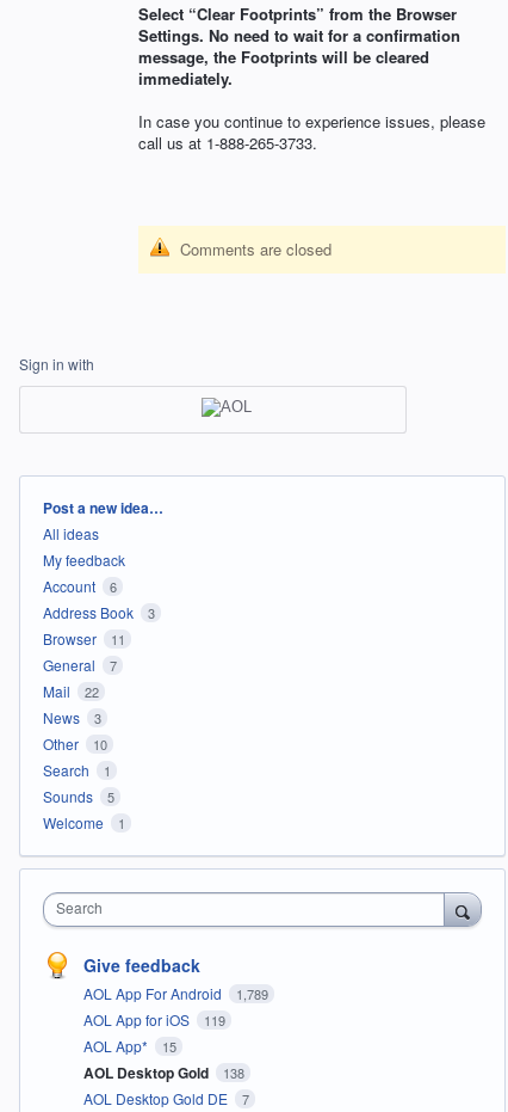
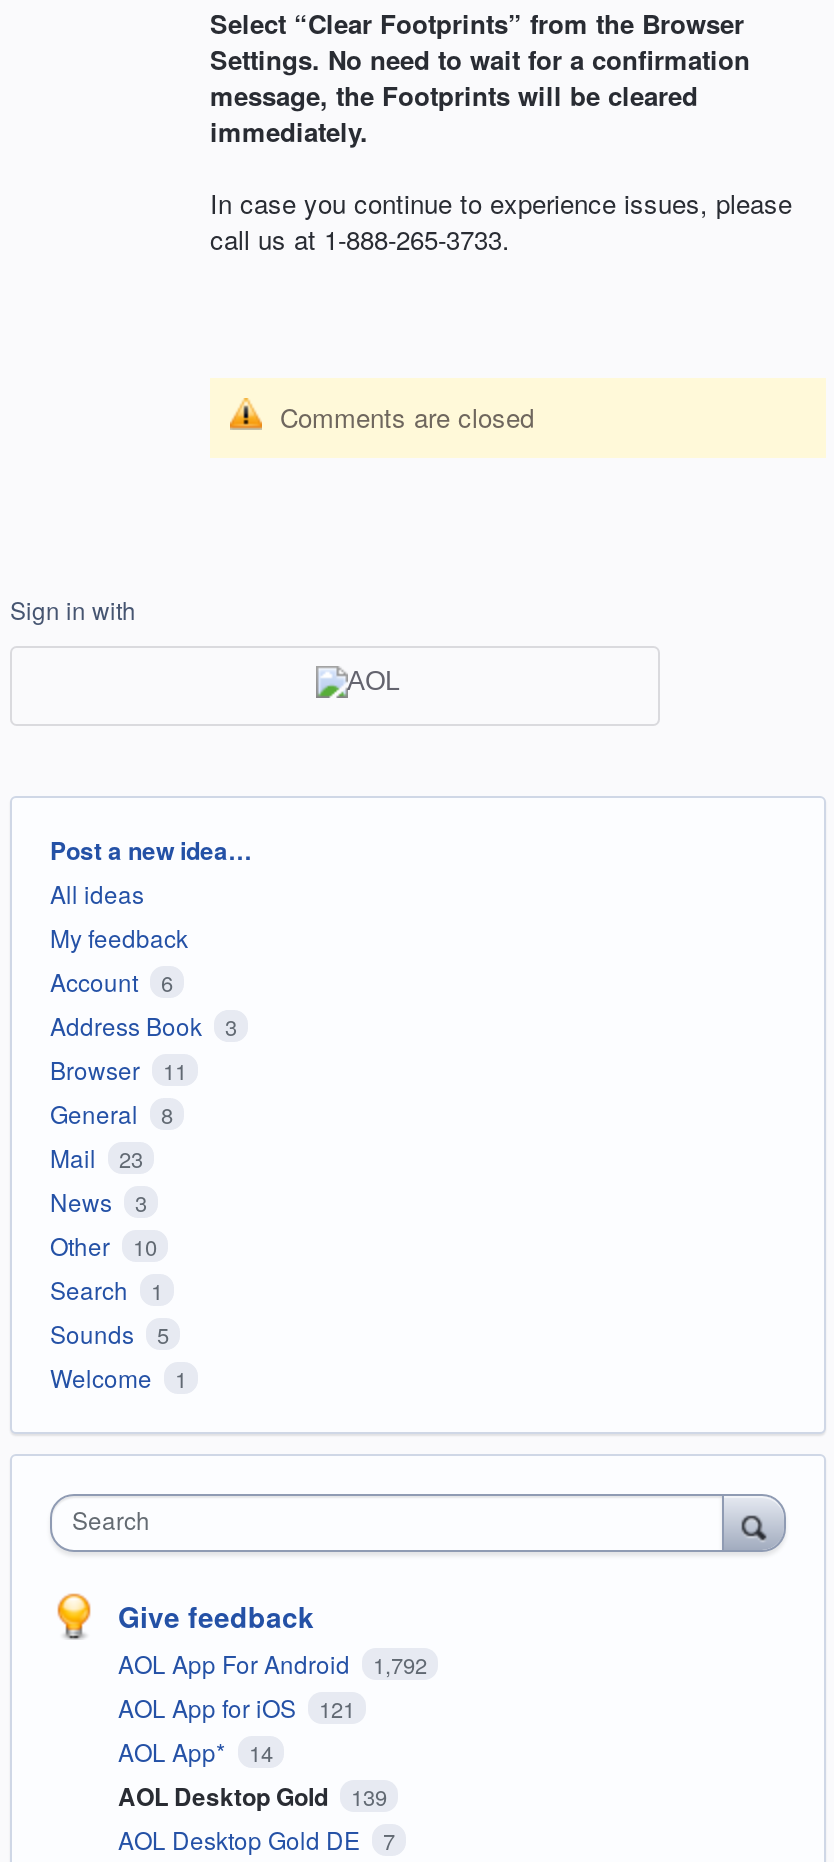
- General 7
+ General 8

- Mail 22
+ Mail 23

- AOL App For Android 1,789
+ AOL App For Android 1,792

- AOL App for iOS 119
+ AOL App for iOS 121

- AOL App* 15
+ AOL App* 14

- AOL Desktop Gold 138
+ AOL Desktop Gold 139
